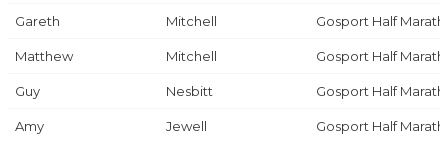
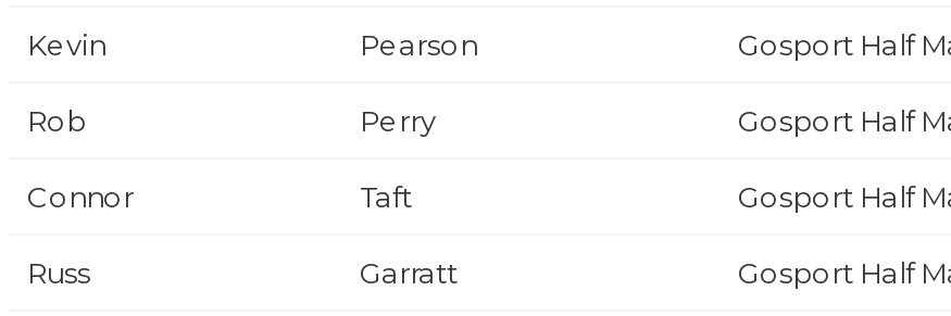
- Gareth
- Mitchell
+ Kevin
+ Pearson

- Matthew
- Mitchell
+ Rob
+ Perry

- Guy
- Nesbitt
+ Connor
+ Taft

- Amy
- Jewell
+ Russ
+ Garratt
